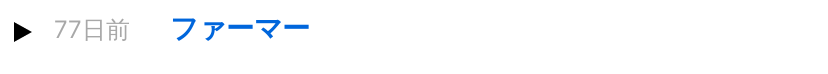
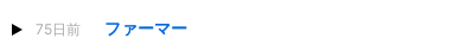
- 77日前 ファーマー
+ 75日前 ファーマー
